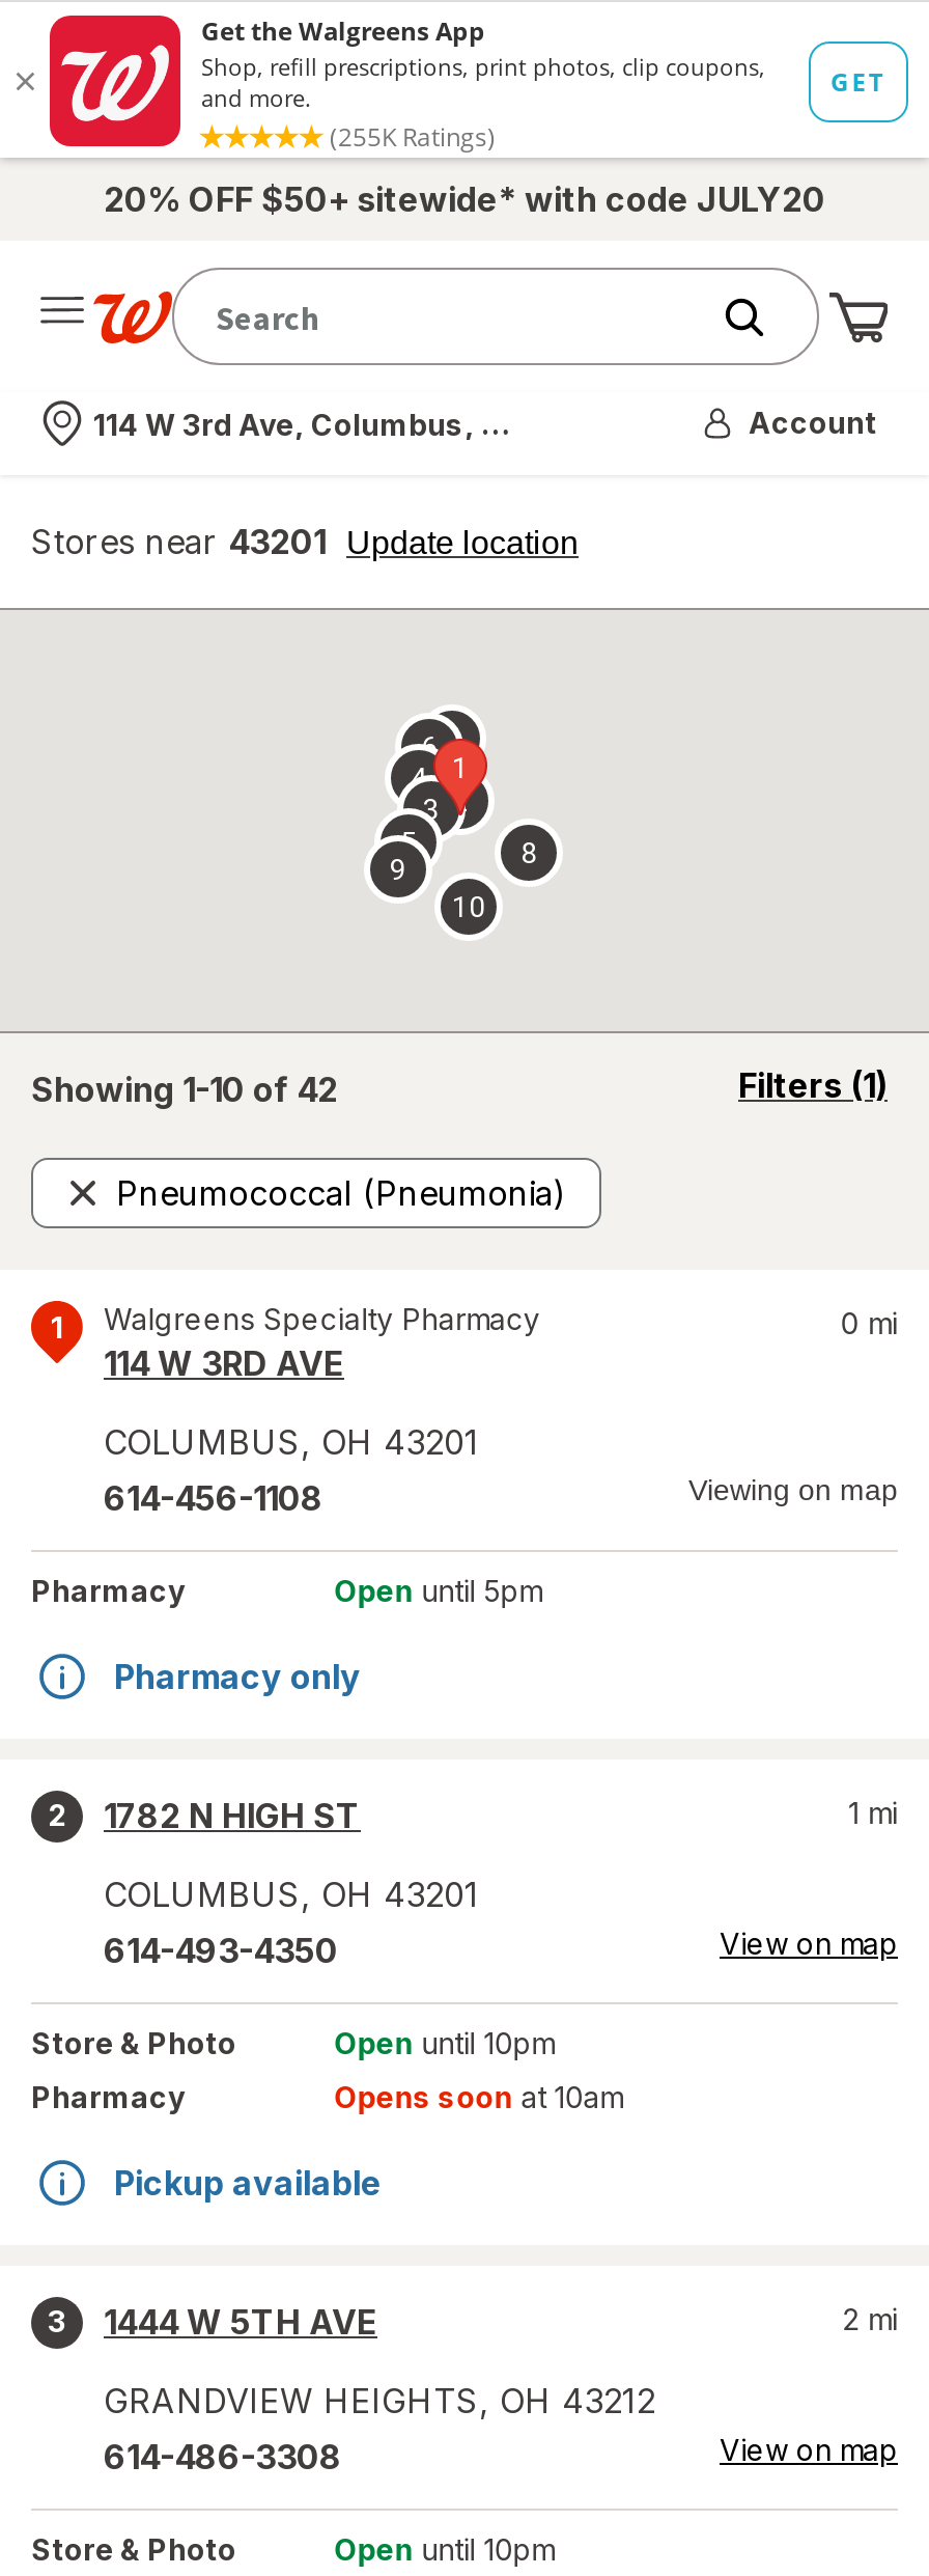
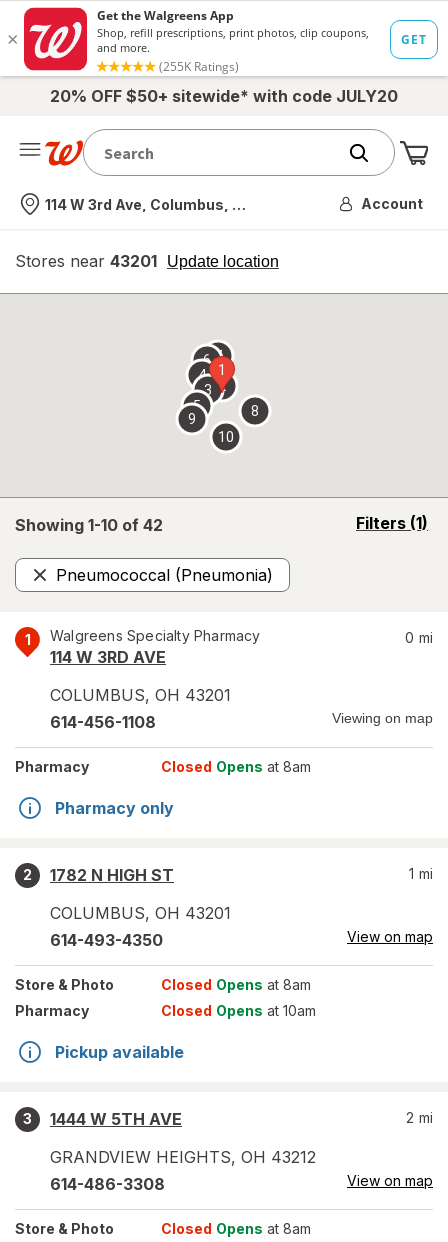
- Open until 5pm
+ Closed Opens at 8am

- Open until 10pm
+ Closed Opens at 8am

- Opens soon at 10am
+ Closed Opens at 10am

- Open until 10pm
+ Closed Opens at 8am
